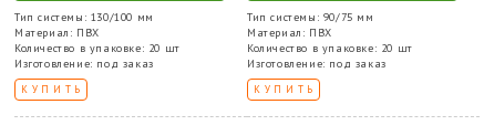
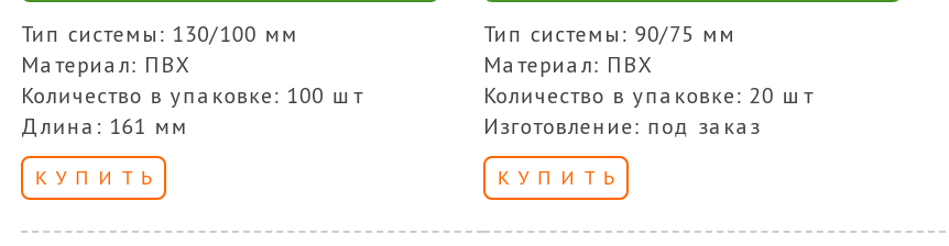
- Количество в упаковке: 20 шт
- Изготовление: под заказ
+ Количество в упаковке: 100 шт
+ Длина: 161 мм
